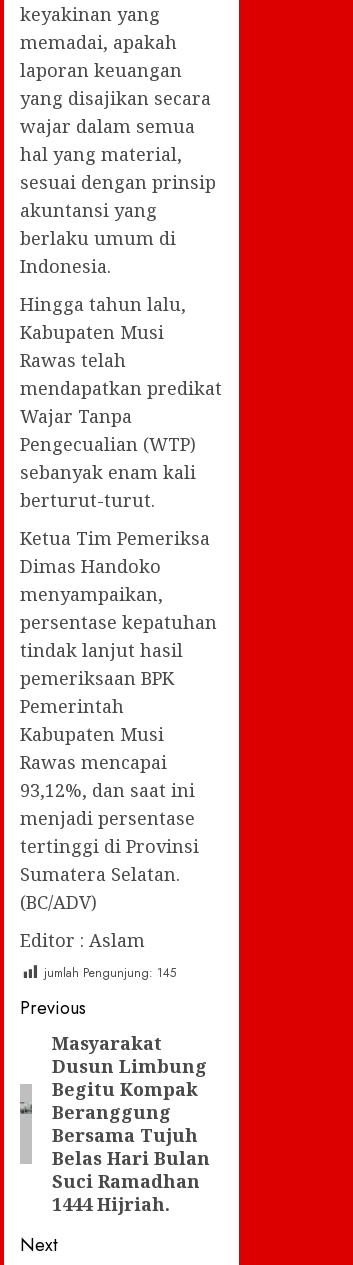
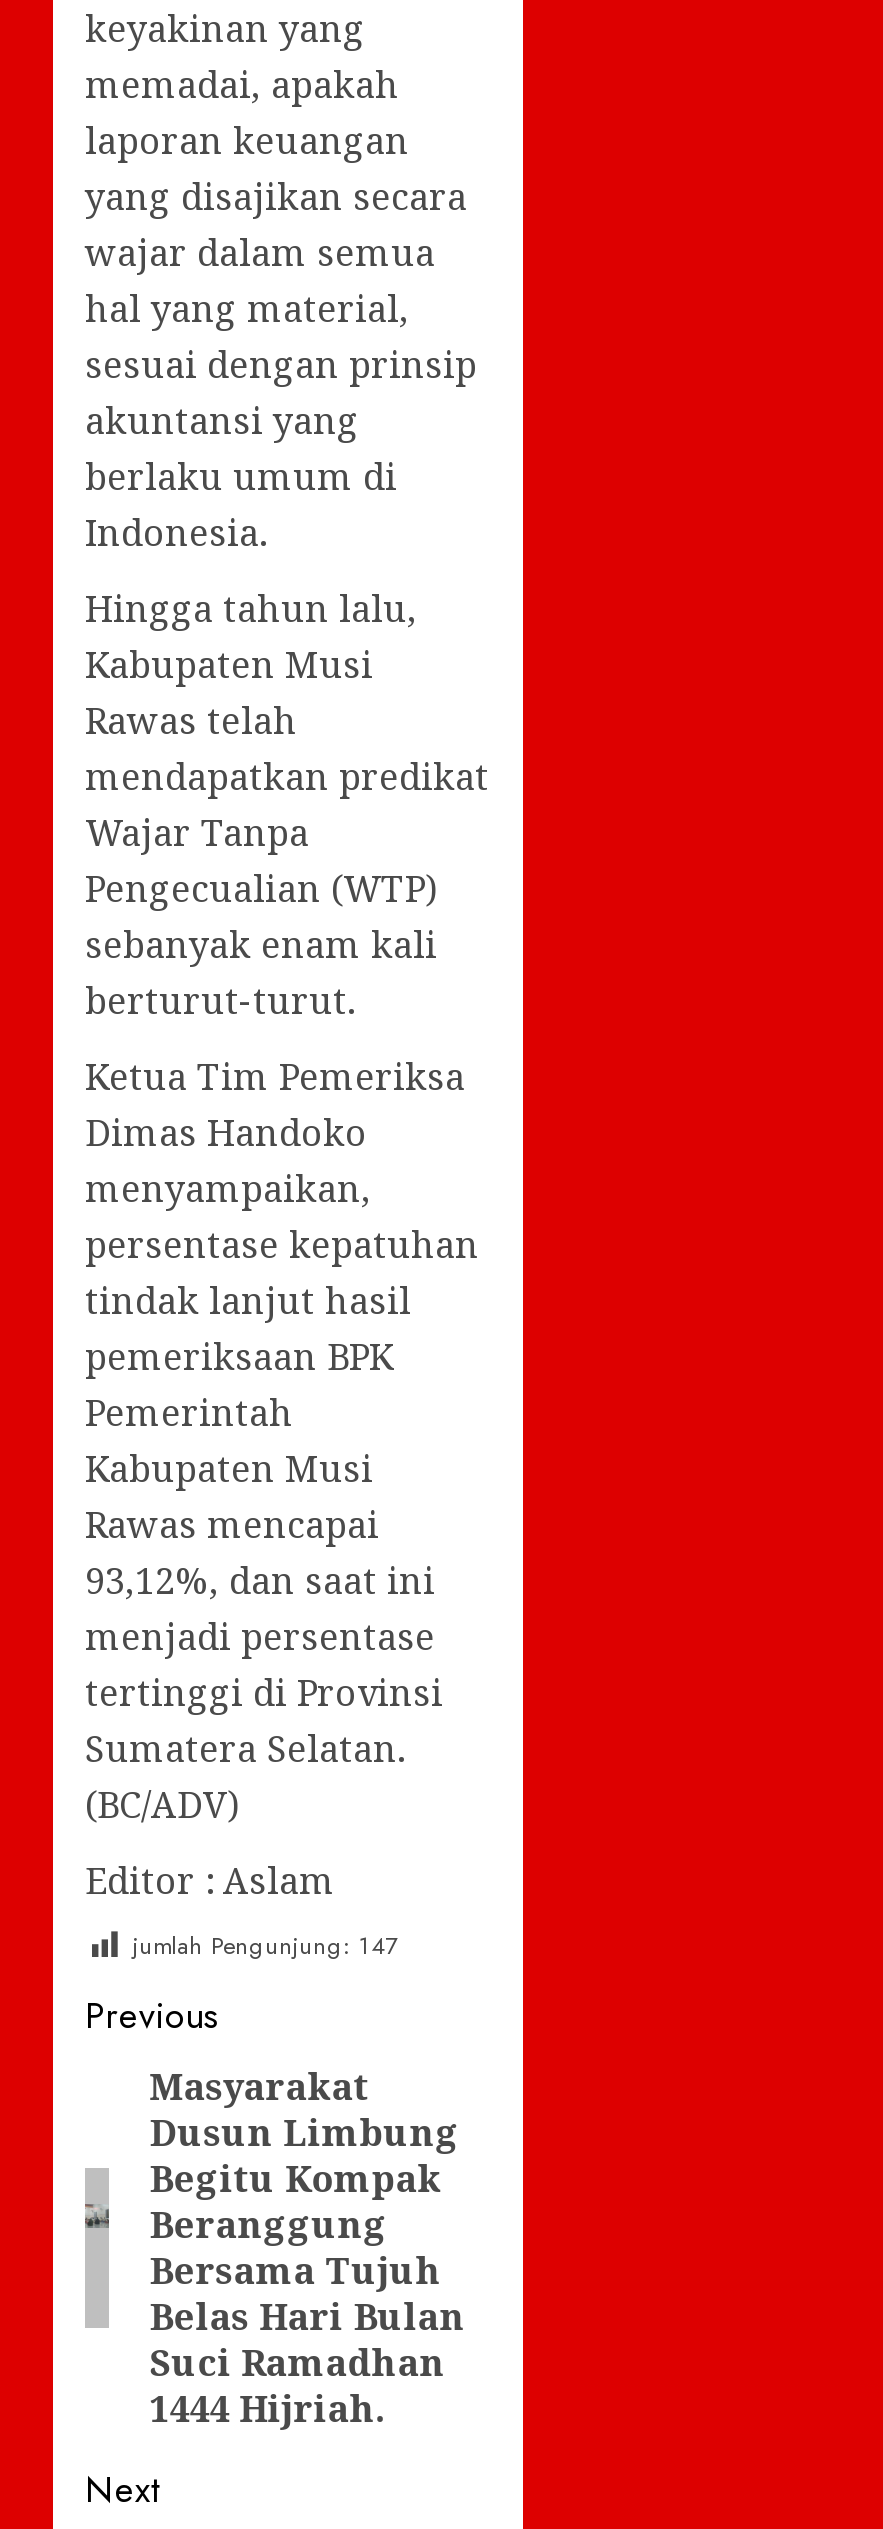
- jumlah Pengunjung: 145
+ jumlah Pengunjung: 147
